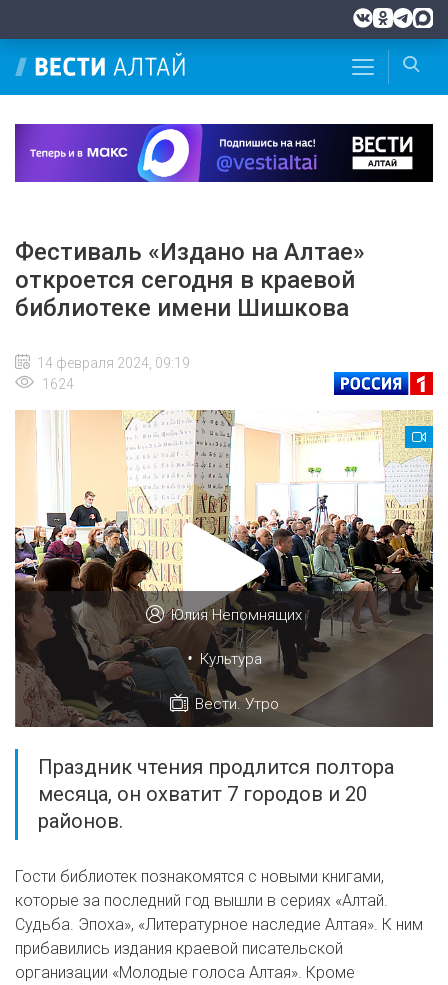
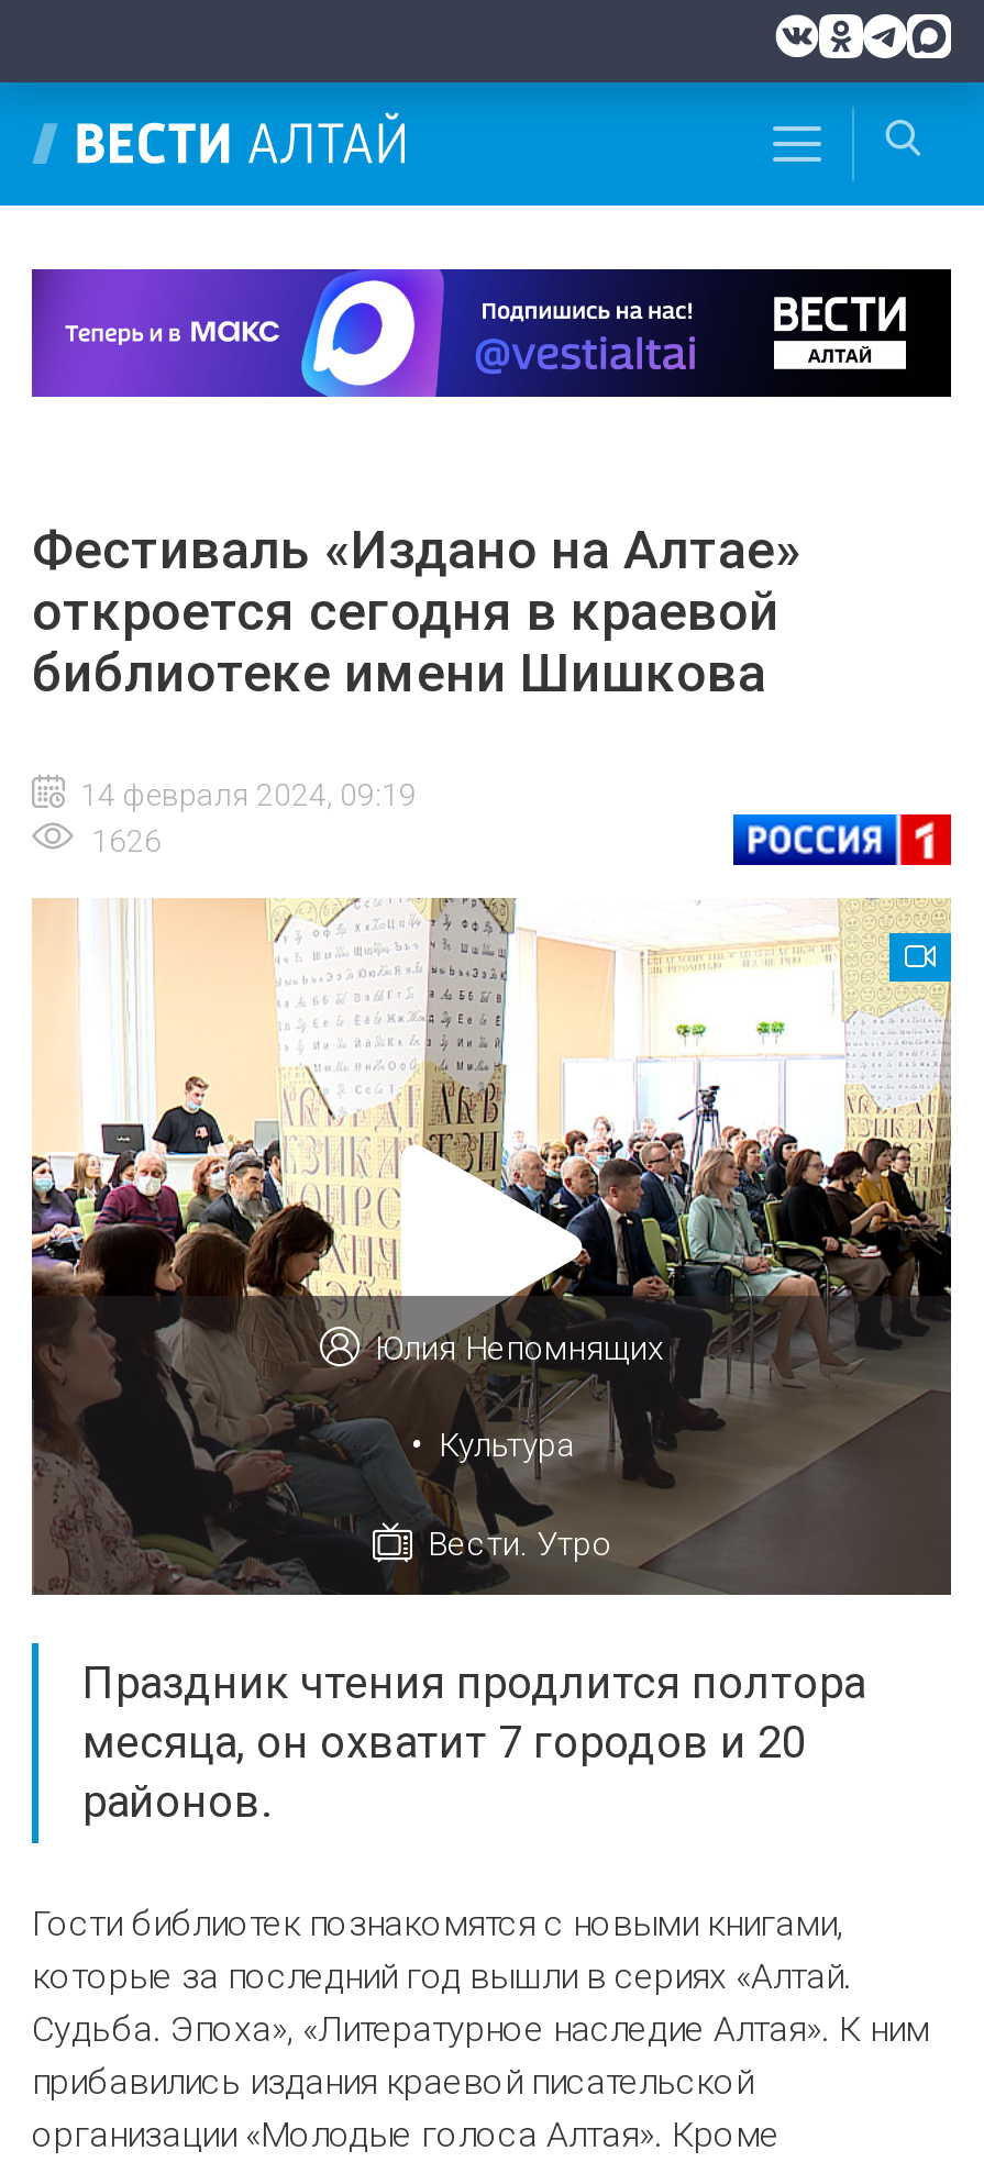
- 1624
+ 1626
